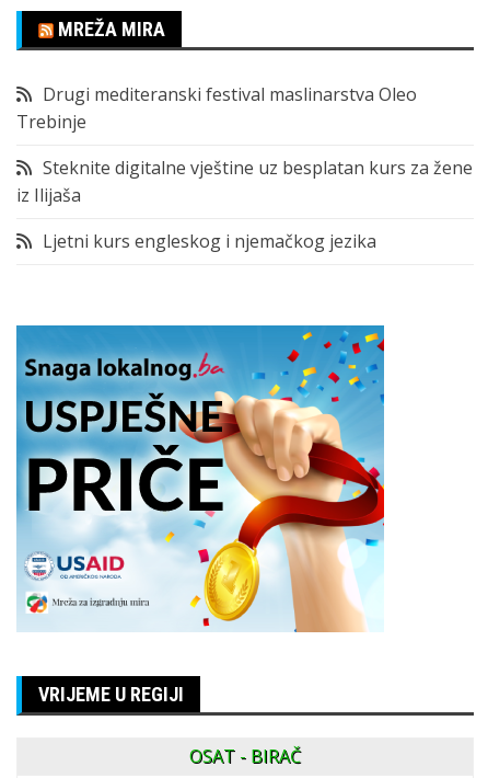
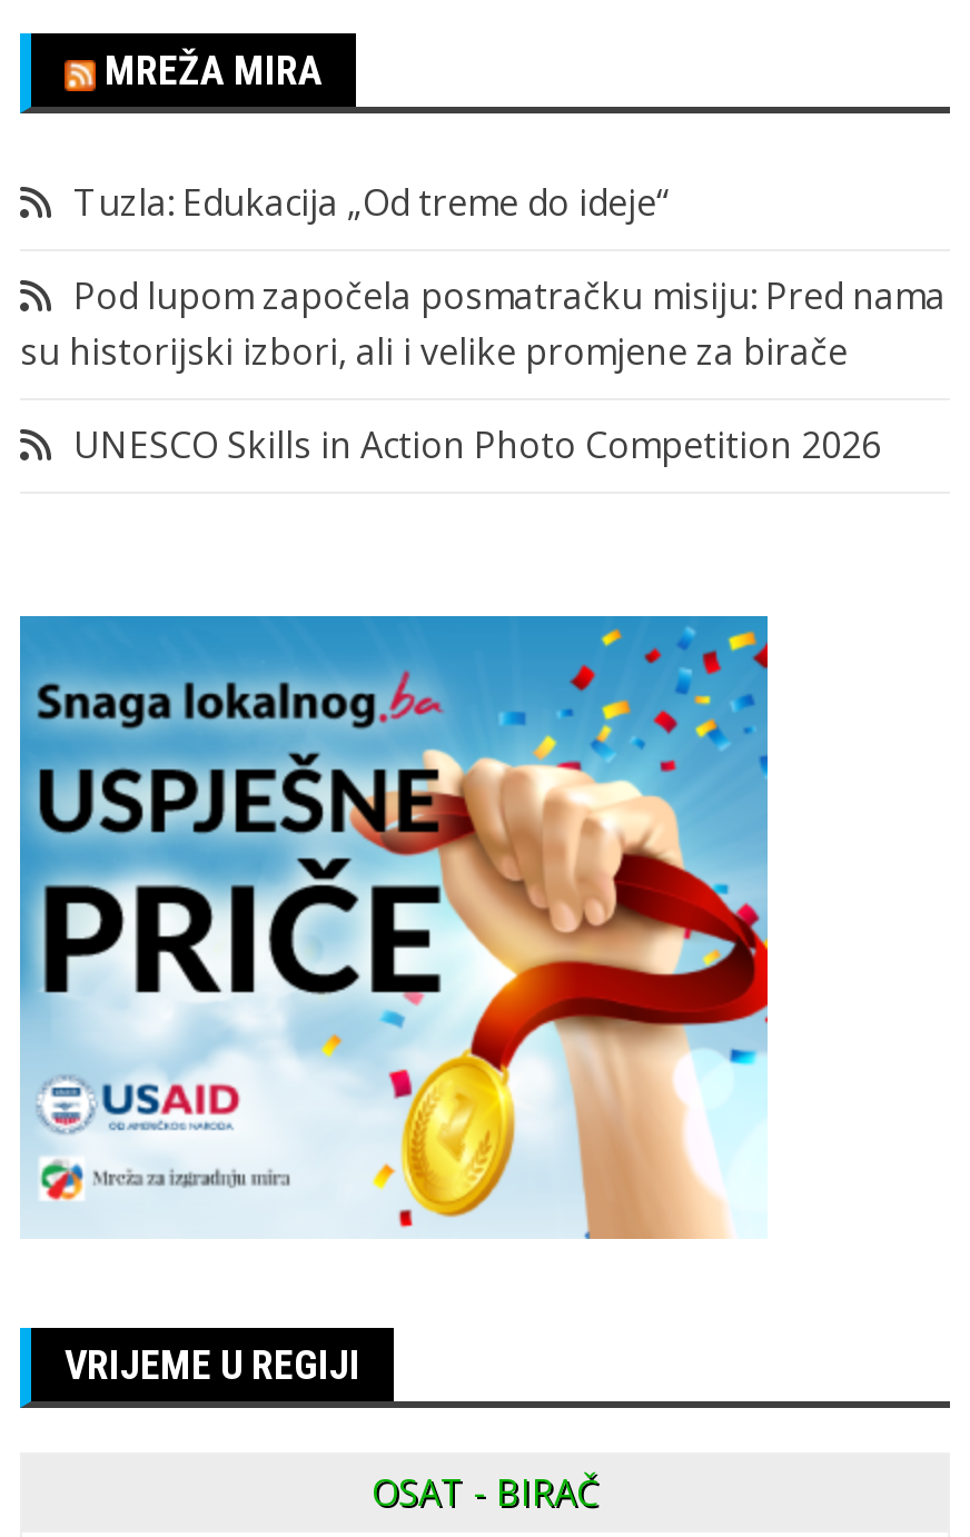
- Drugi mediteranski festival maslinarstva Oleo
- Trebinje
+ Tuzla: Edukacija „Od treme do ideje“

- Steknite digitalne vještine uz besplatan kurs za žene
- iz Ilijaša
+ Pod lupom započela posmatračku misiju: Pred nama
+ su historijski izbori, ali i velike promjene za birače

- Ljetni kurs engleskog i njemačkog jezika
+ UNESCO Skills in Action Photo Competition 2026
